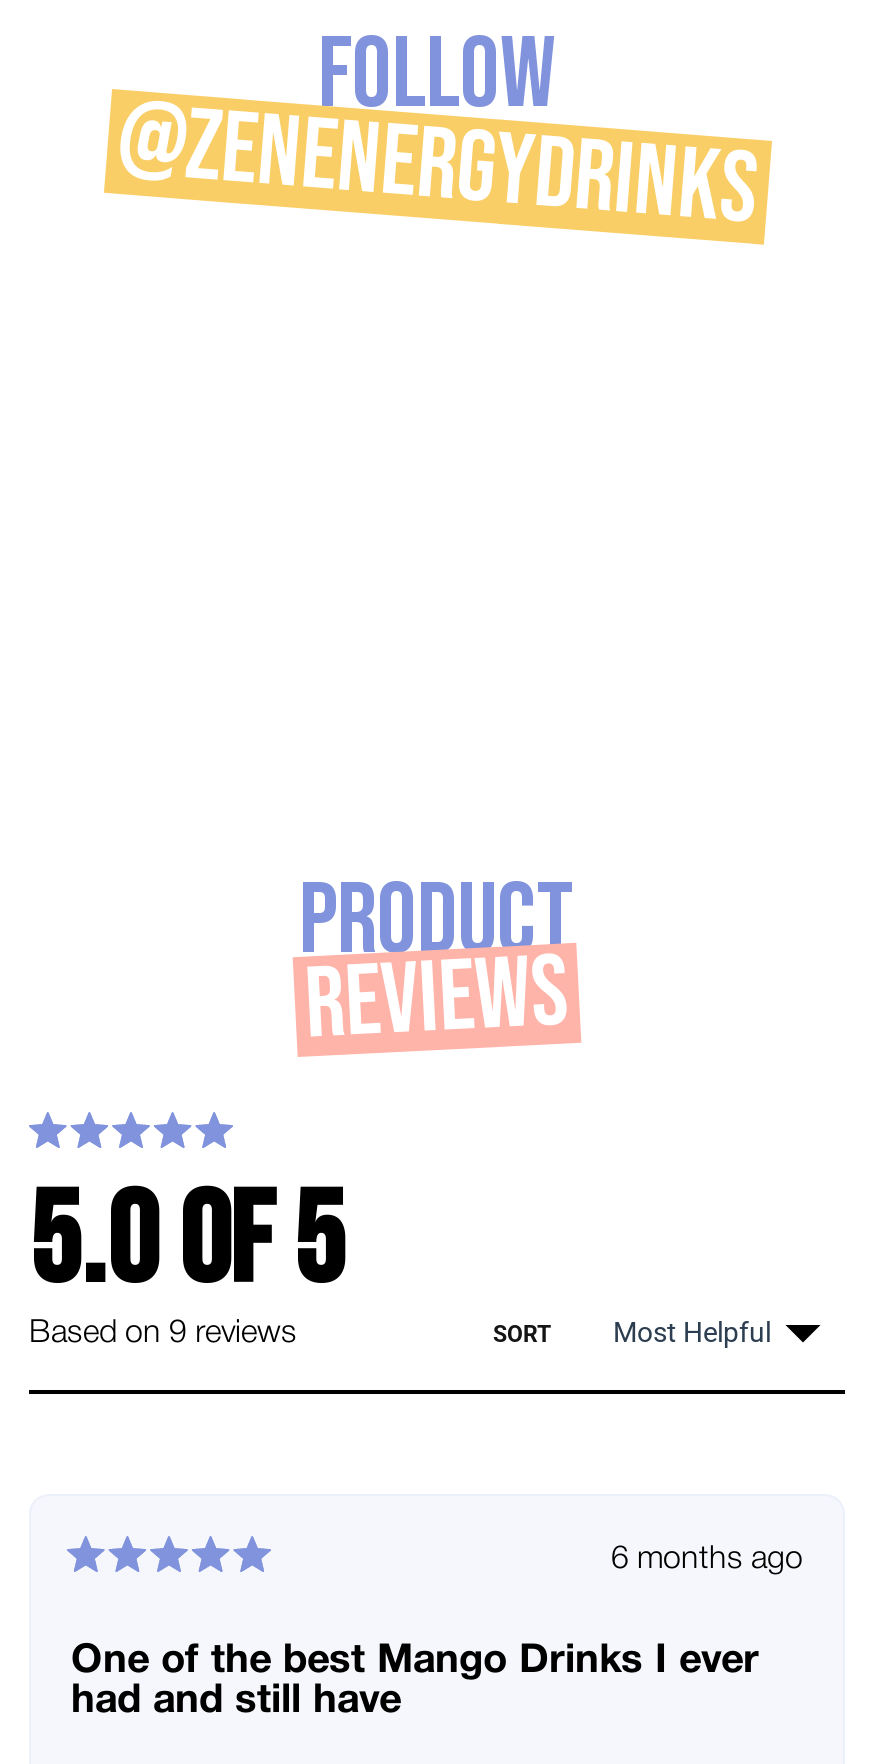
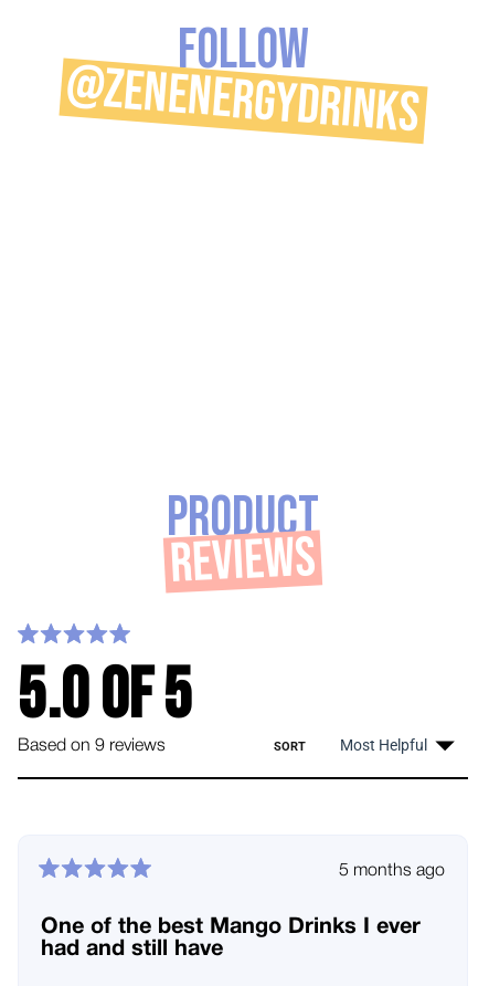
- 6 months ago
+ 5 months ago
